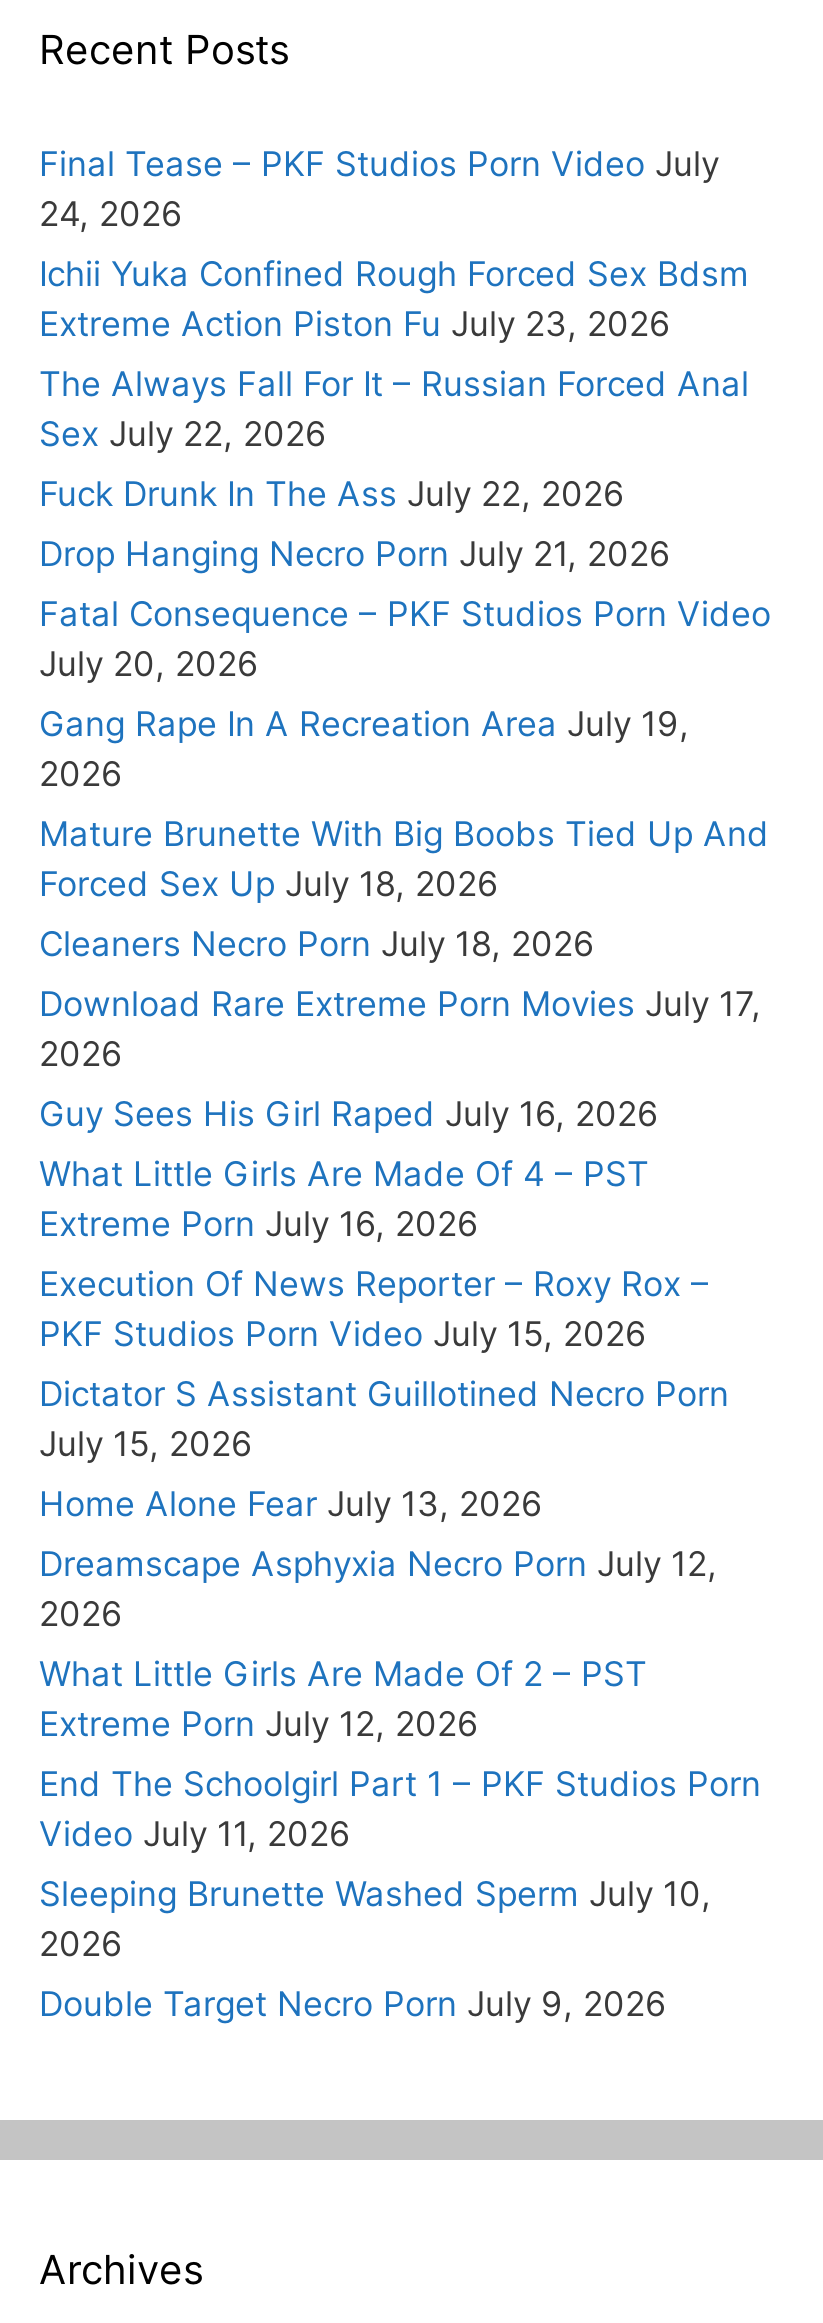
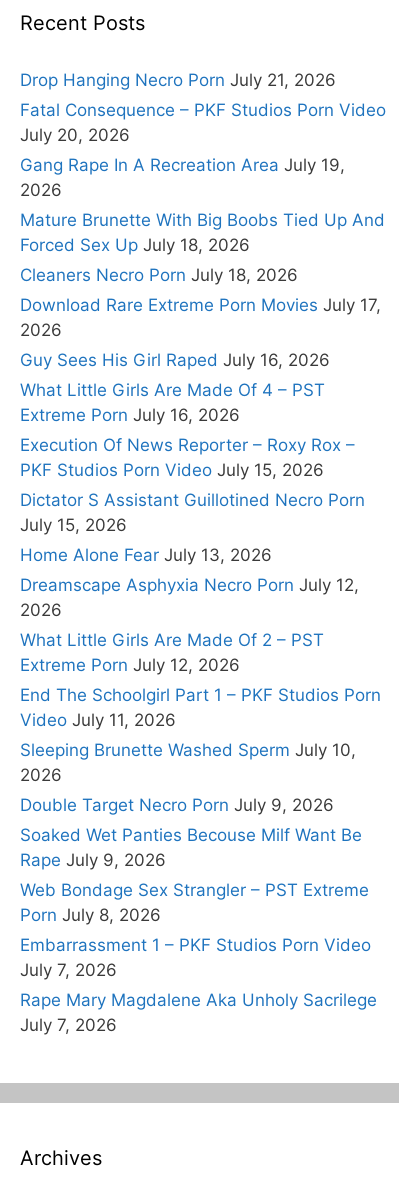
- Final Tease – PKF Studios Porn Video July
- 24, 2026
- Ichii Yuka Confined Rough Forced Sex Bdsm
- Extreme Action Piston Fu July 23, 2026
- The Always Fall For It – Russian Forced Anal
- Sex July 22, 2026
- Fuck Drunk In The Ass July 22, 2026

moved up: Drop Hanging Necro Porn July 21, 2026 | Fatal Consequence – PKF Studios Porn Video | July 20, 2026 | ... | 2026 | Double Target Necro Porn July 9, 2026

+ Soaked Wet Panties Becouse Milf Want Be
+ Rape July 9, 2026
+ Web Bondage Sex Strangler – PST Extreme
+ Porn July 8, 2026
+ Embarrassment 1 – PKF Studios Porn Video
+ July 7, 2026
+ Rape Mary Magdalene Aka Unholy Sacrilege
+ July 7, 2026
